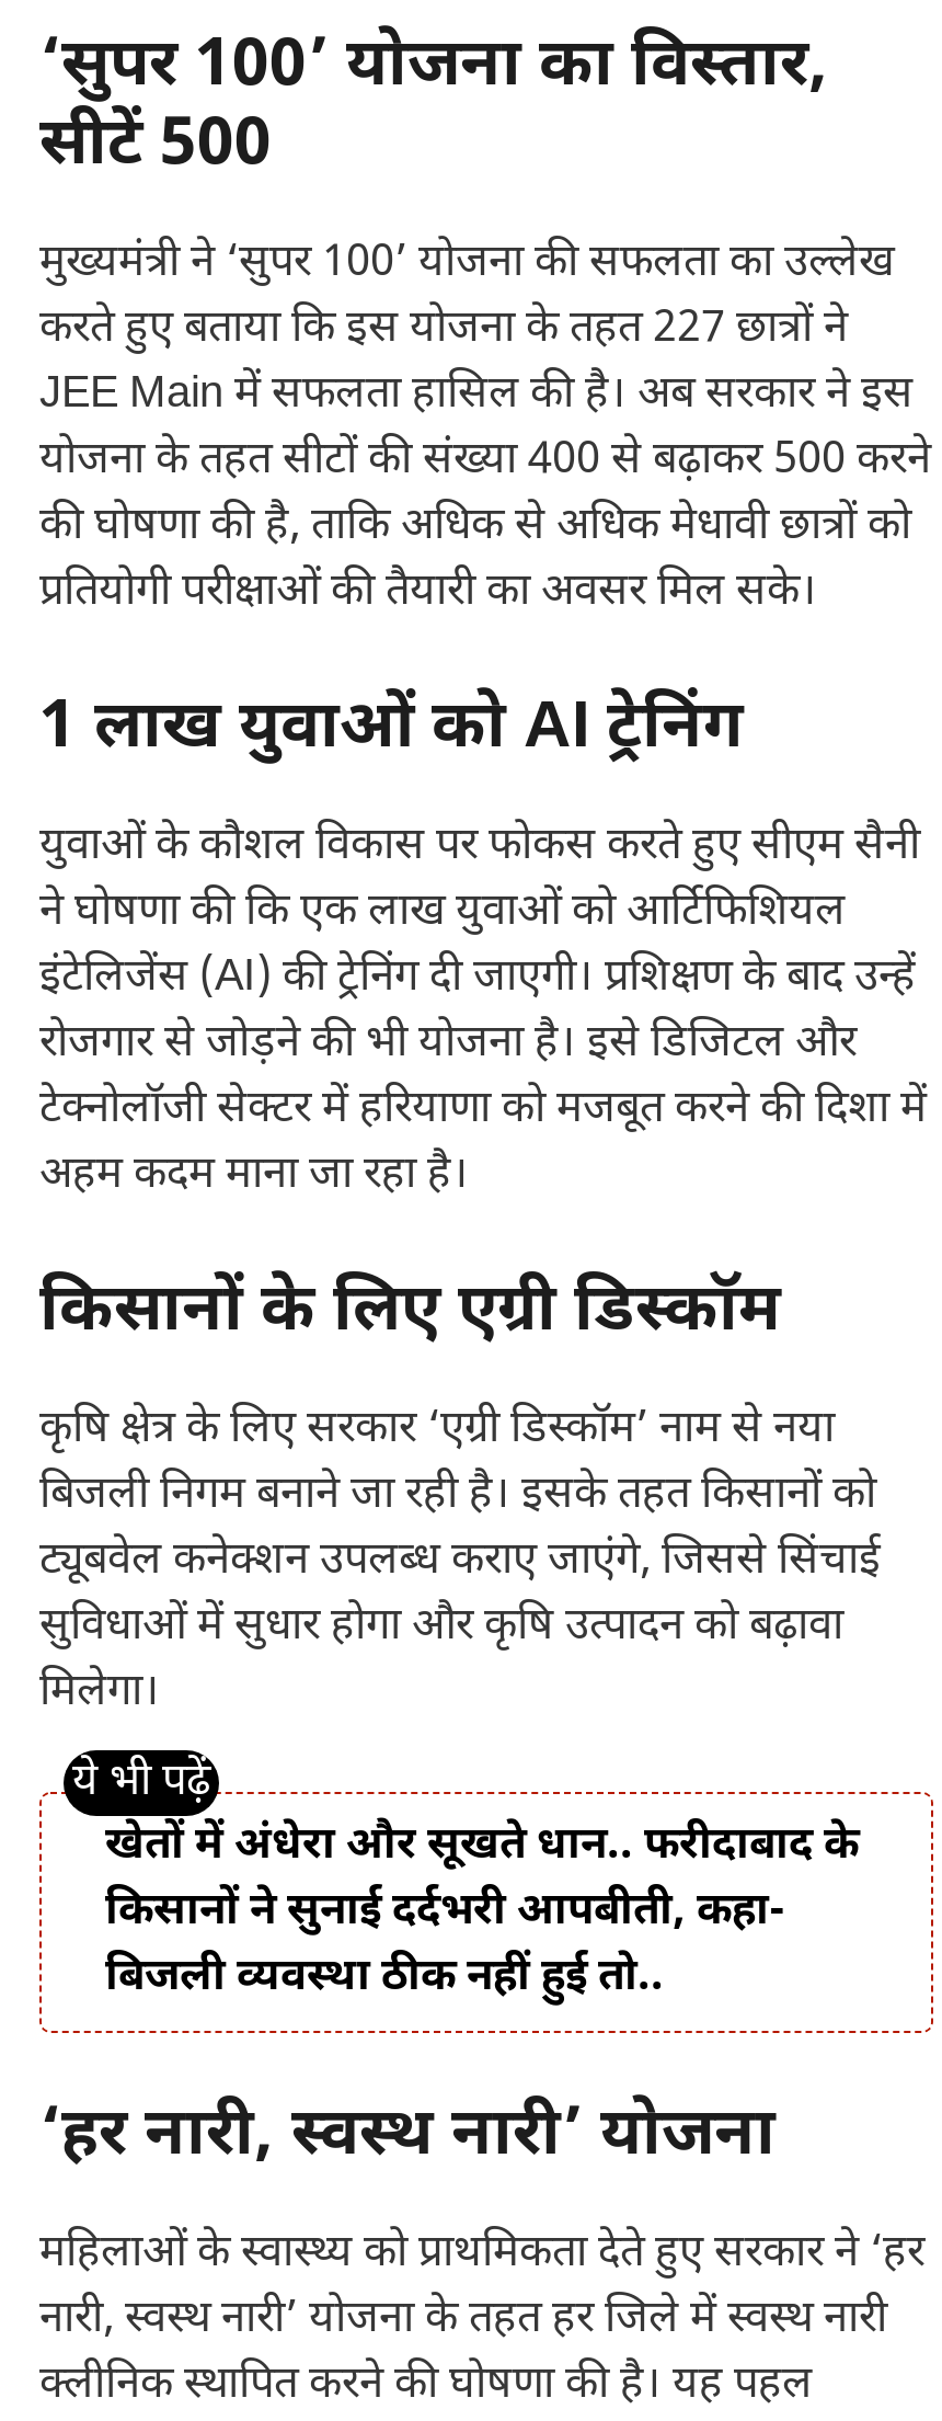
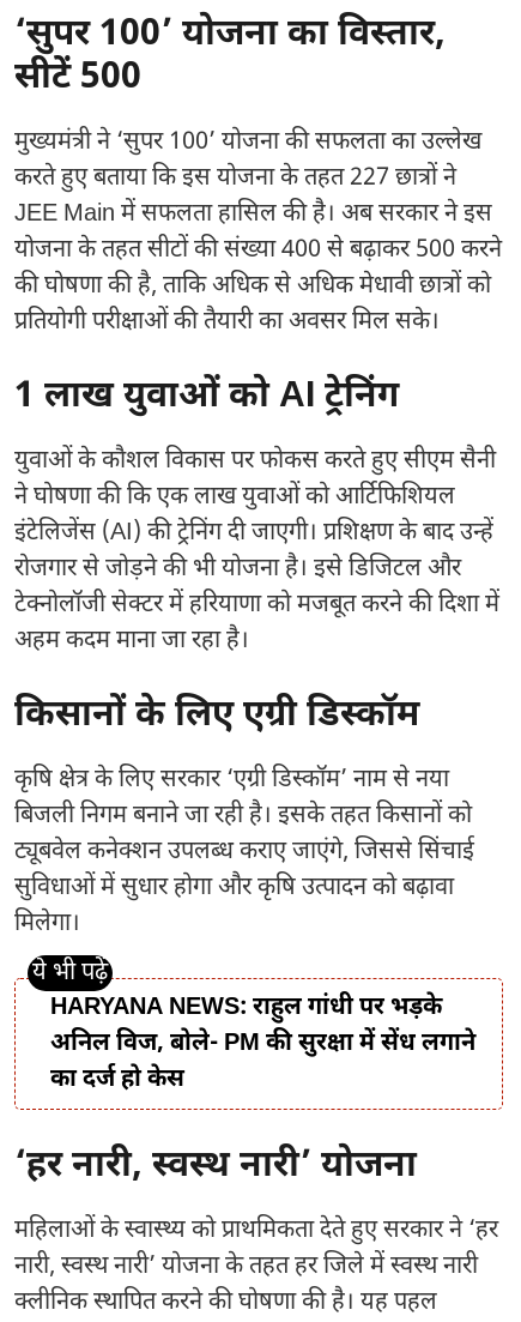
- खेतों में अंधेरा और सूखते धान.. फरीदाबाद के
- किसानों ने सुनाई दर्दभरी आपबीती, कहा-
- बिजली व्यवस्था ठीक नहीं हुई तो..
+ HARYANA NEWS: राहुल गांधी पर भड़के
+ अनिल विज, बोले- PM की सुरक्षा में सेंध लगाने
+ का दर्ज हो केस
